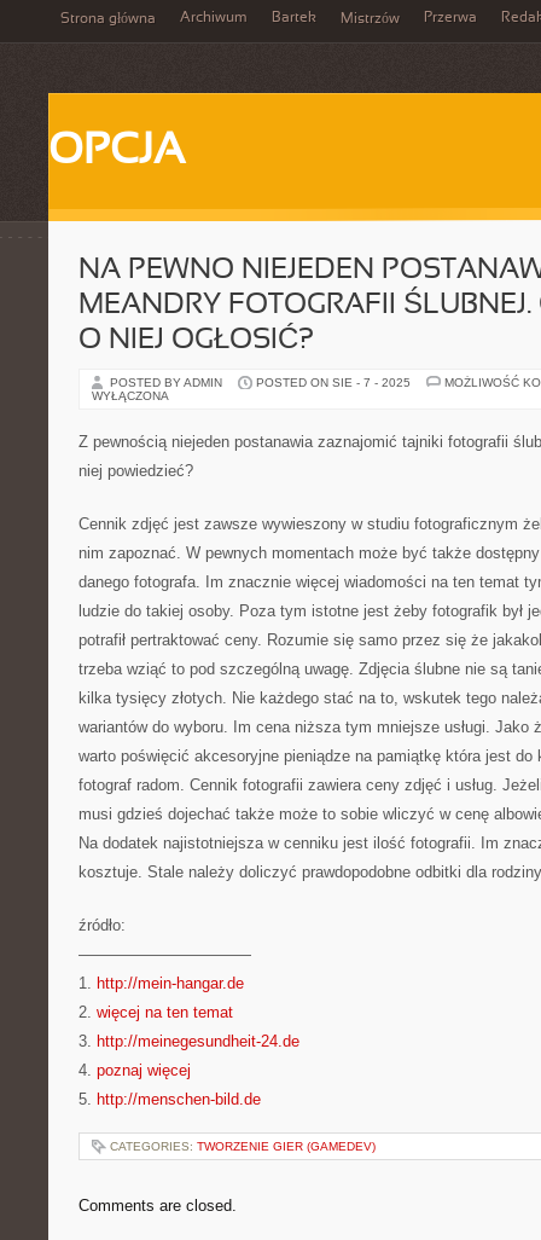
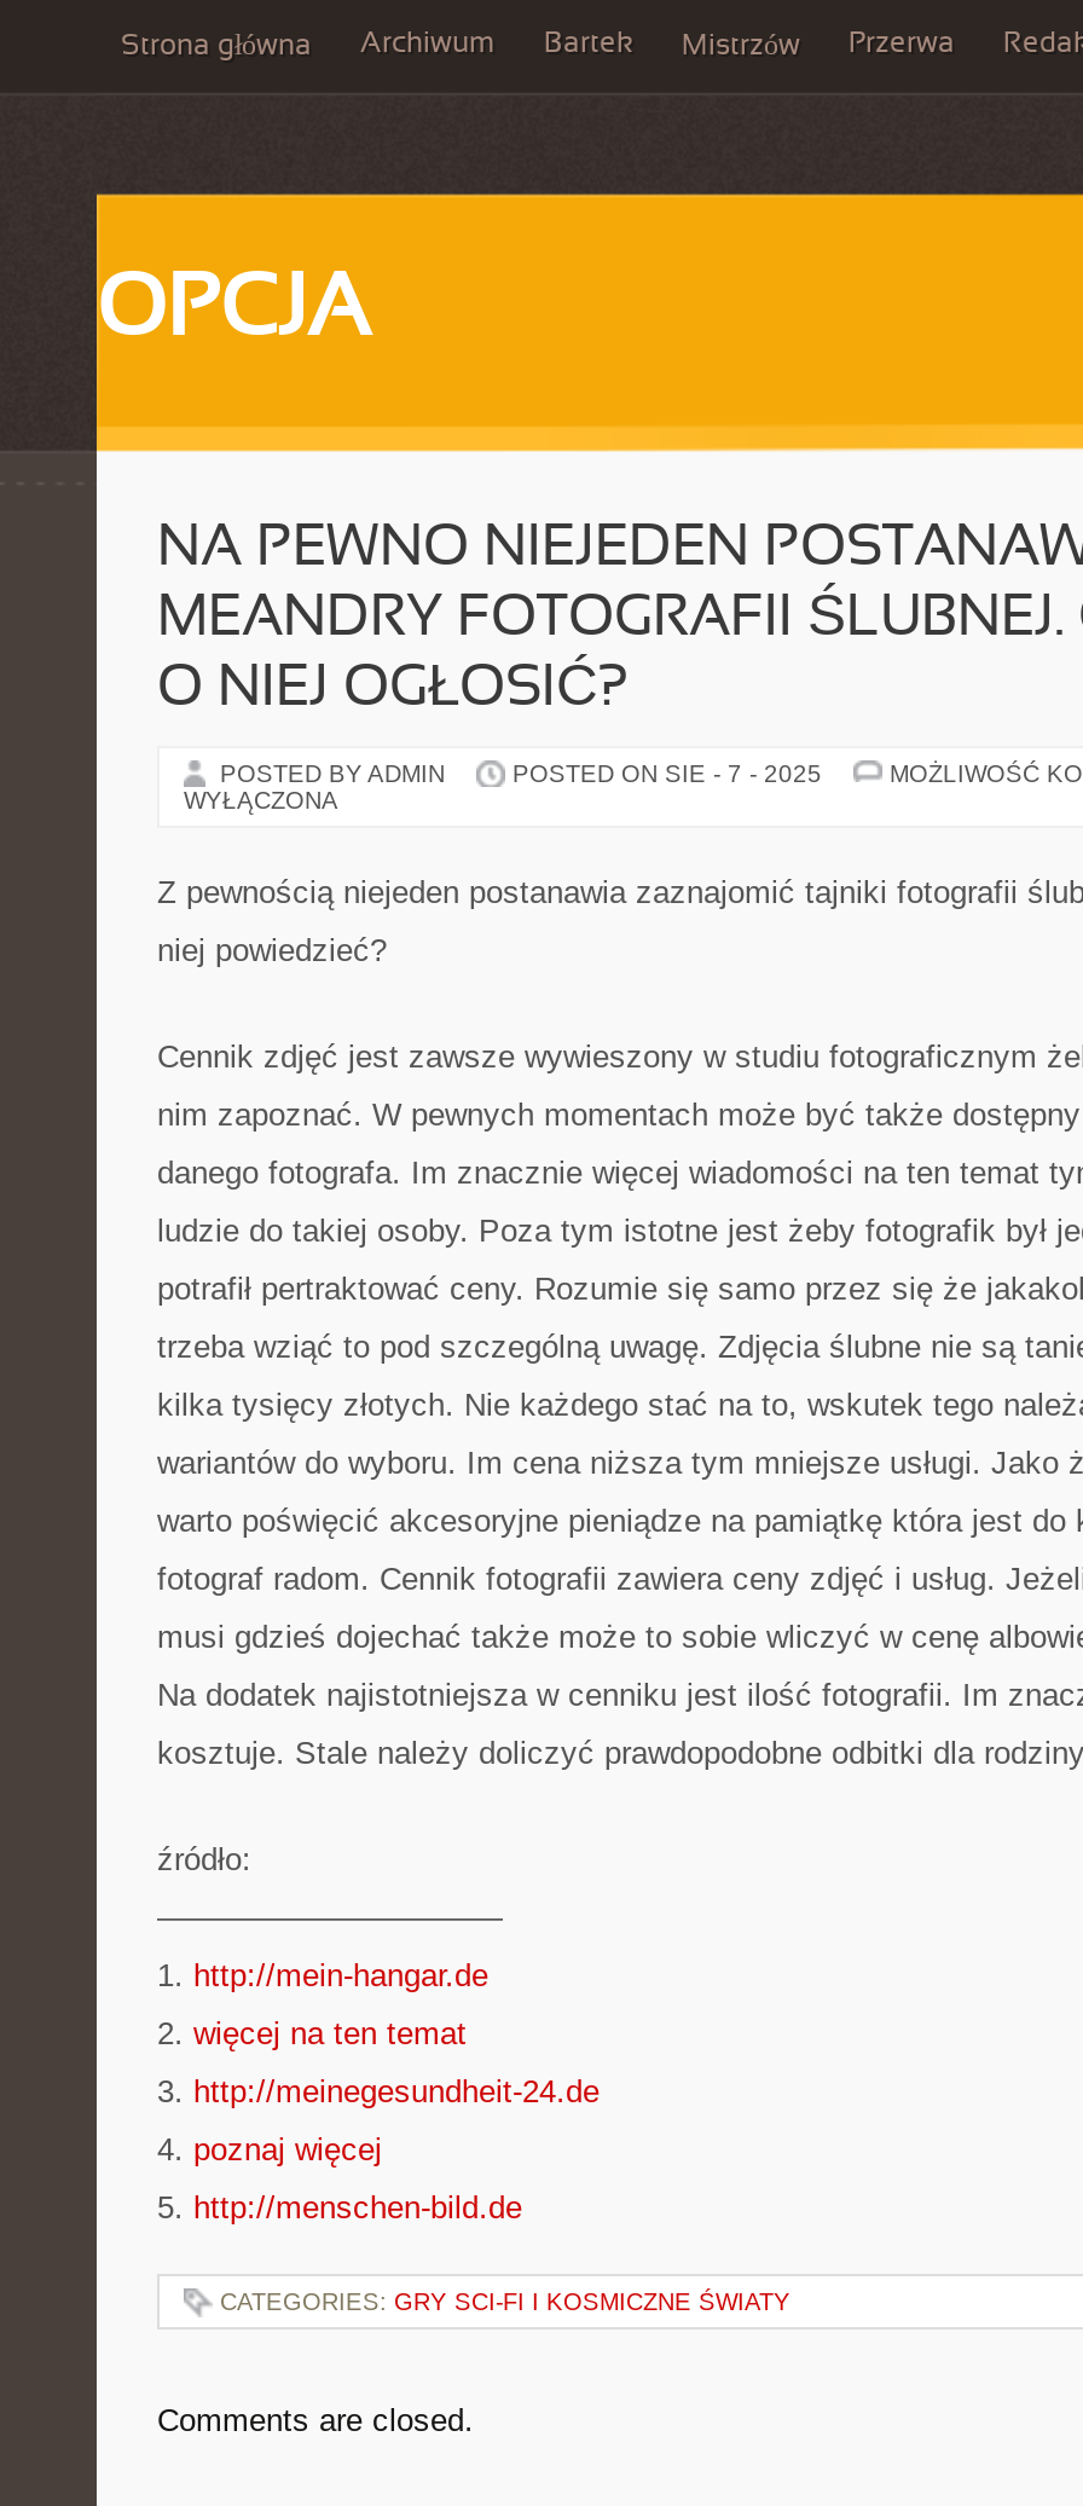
- CATEGORIES: TWORZENIE GIER (GAMEDEV)
+ CATEGORIES: GRY SCI-FI I KOSMICZNE ŚWIATY
